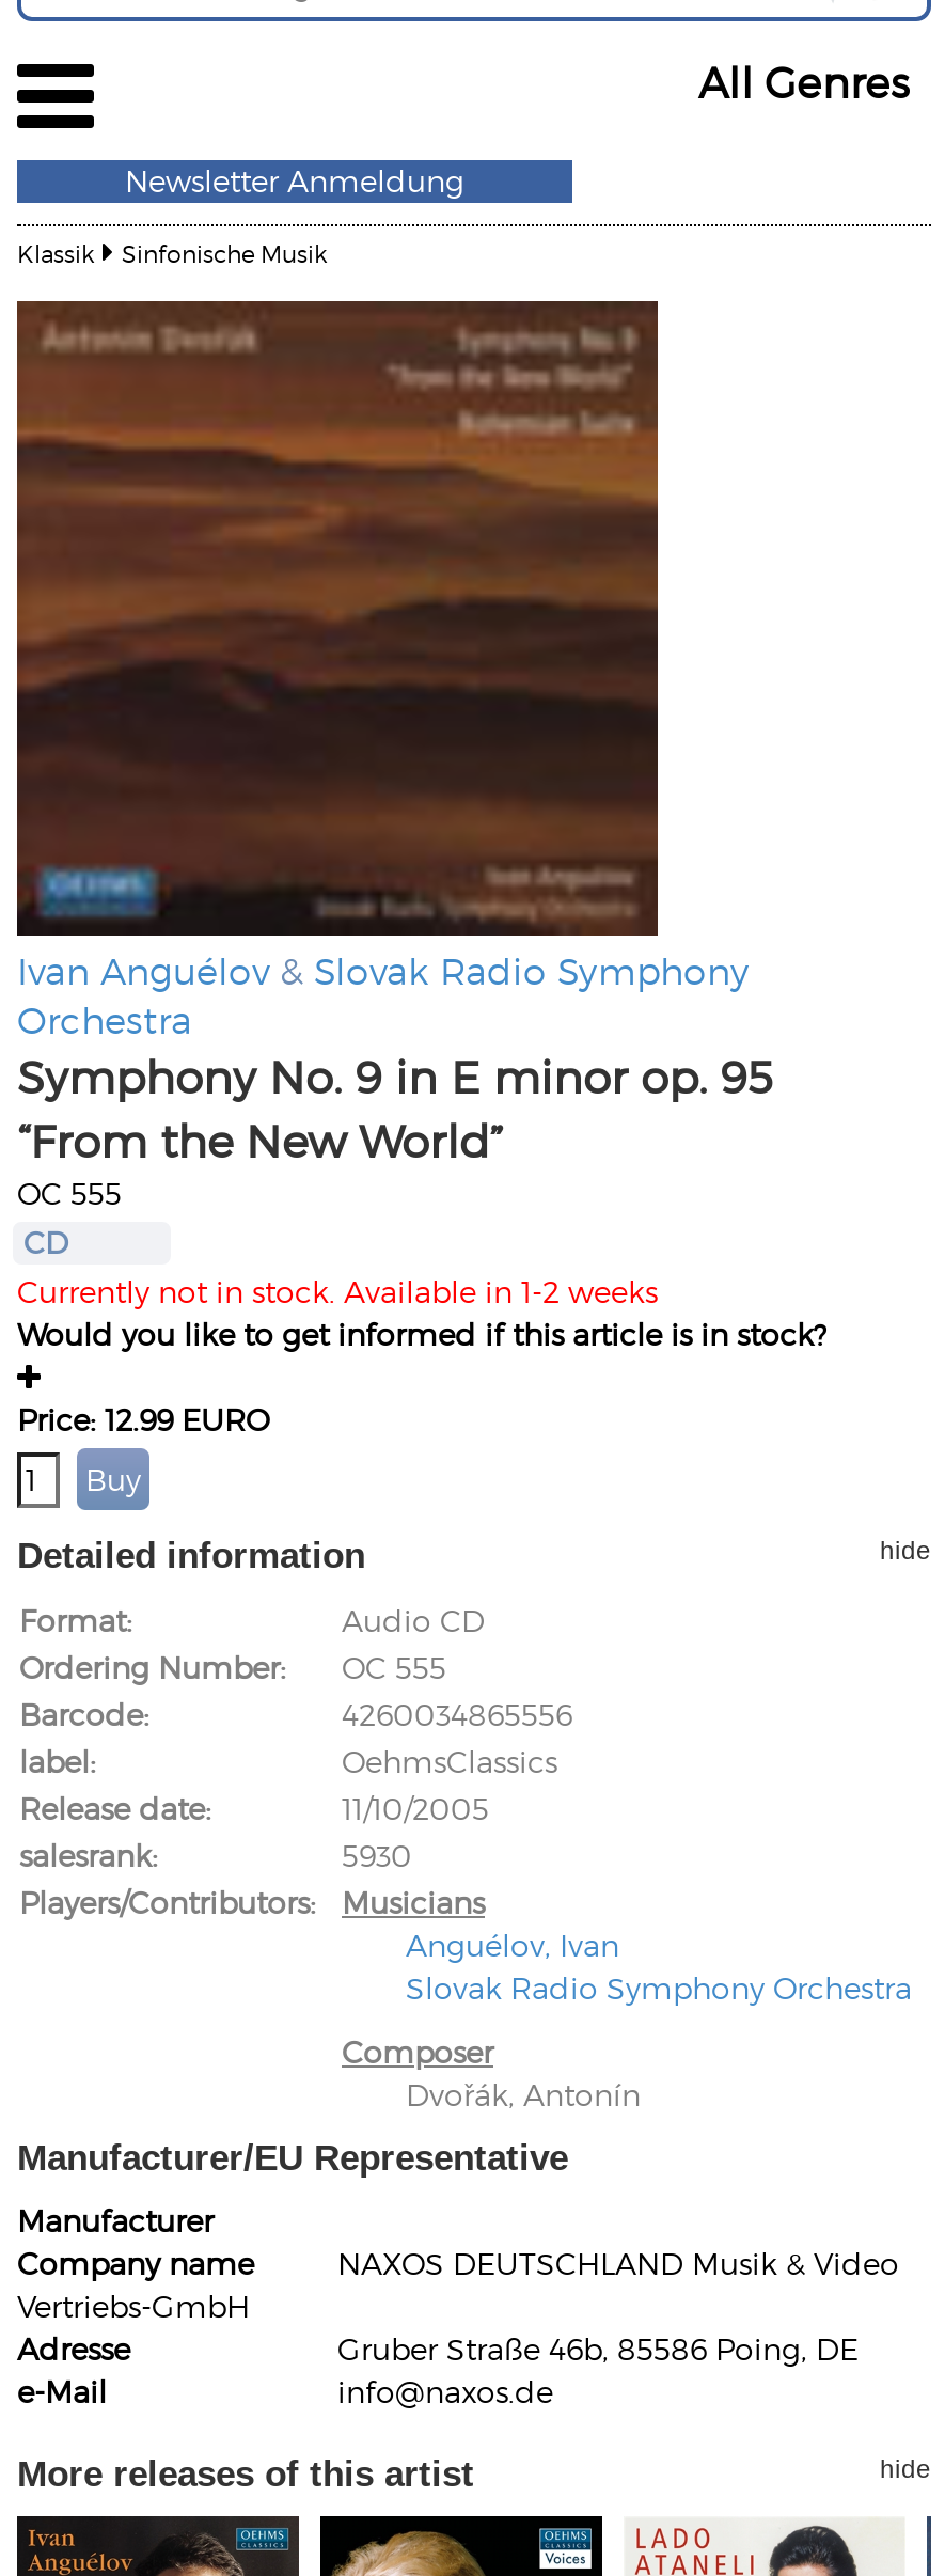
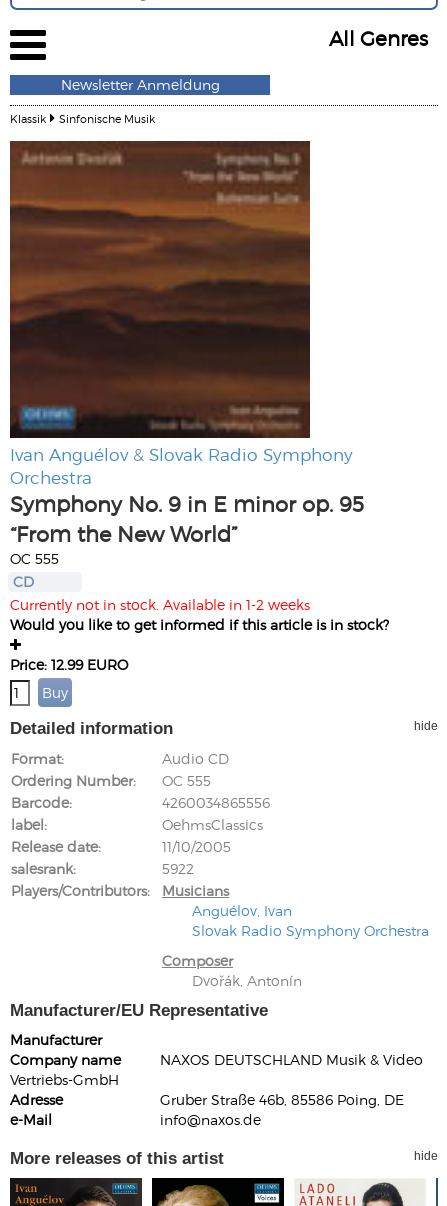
- 5930
+ 5922
